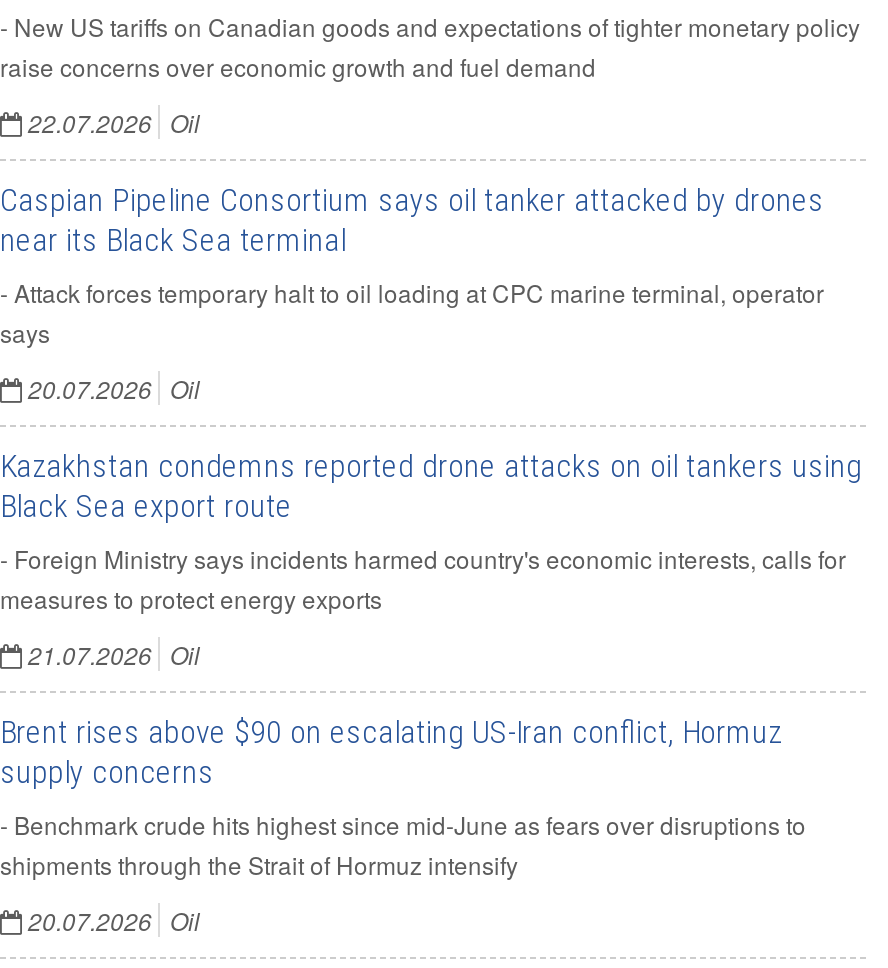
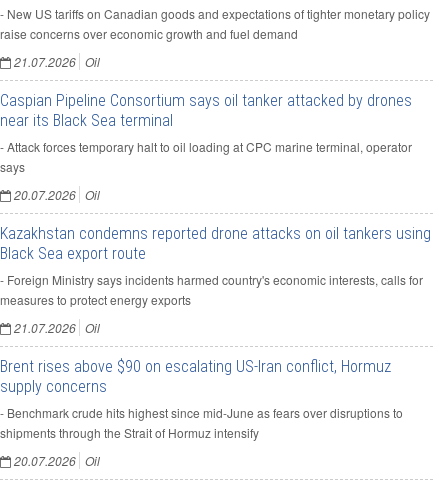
- 22.07.2026 Oil
+ 21.07.2026 Oil
